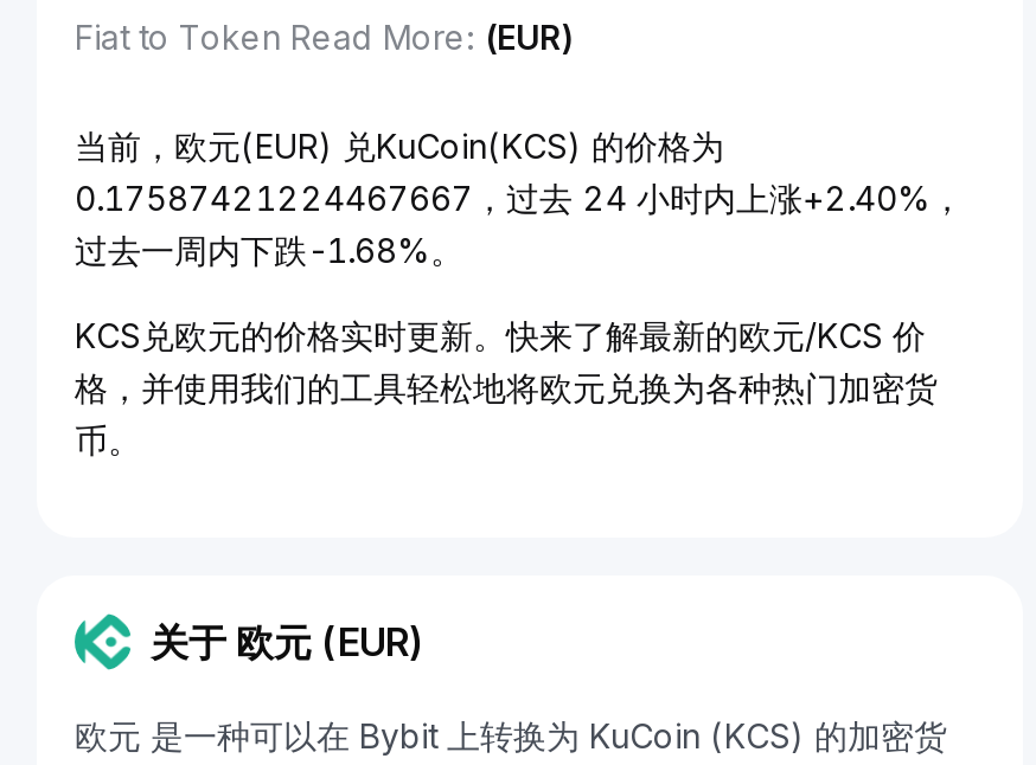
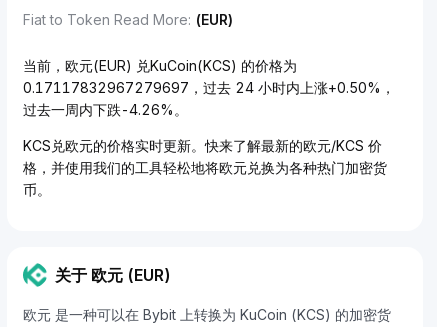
- 0.17587421224467667，过去 24 小时内上涨+2.40%，
+ 0.17117832967279697，过去 24 小时内上涨+0.50%，

- 过去一周内下跌-1.68%。
+ 过去一周内下跌-4.26%。
